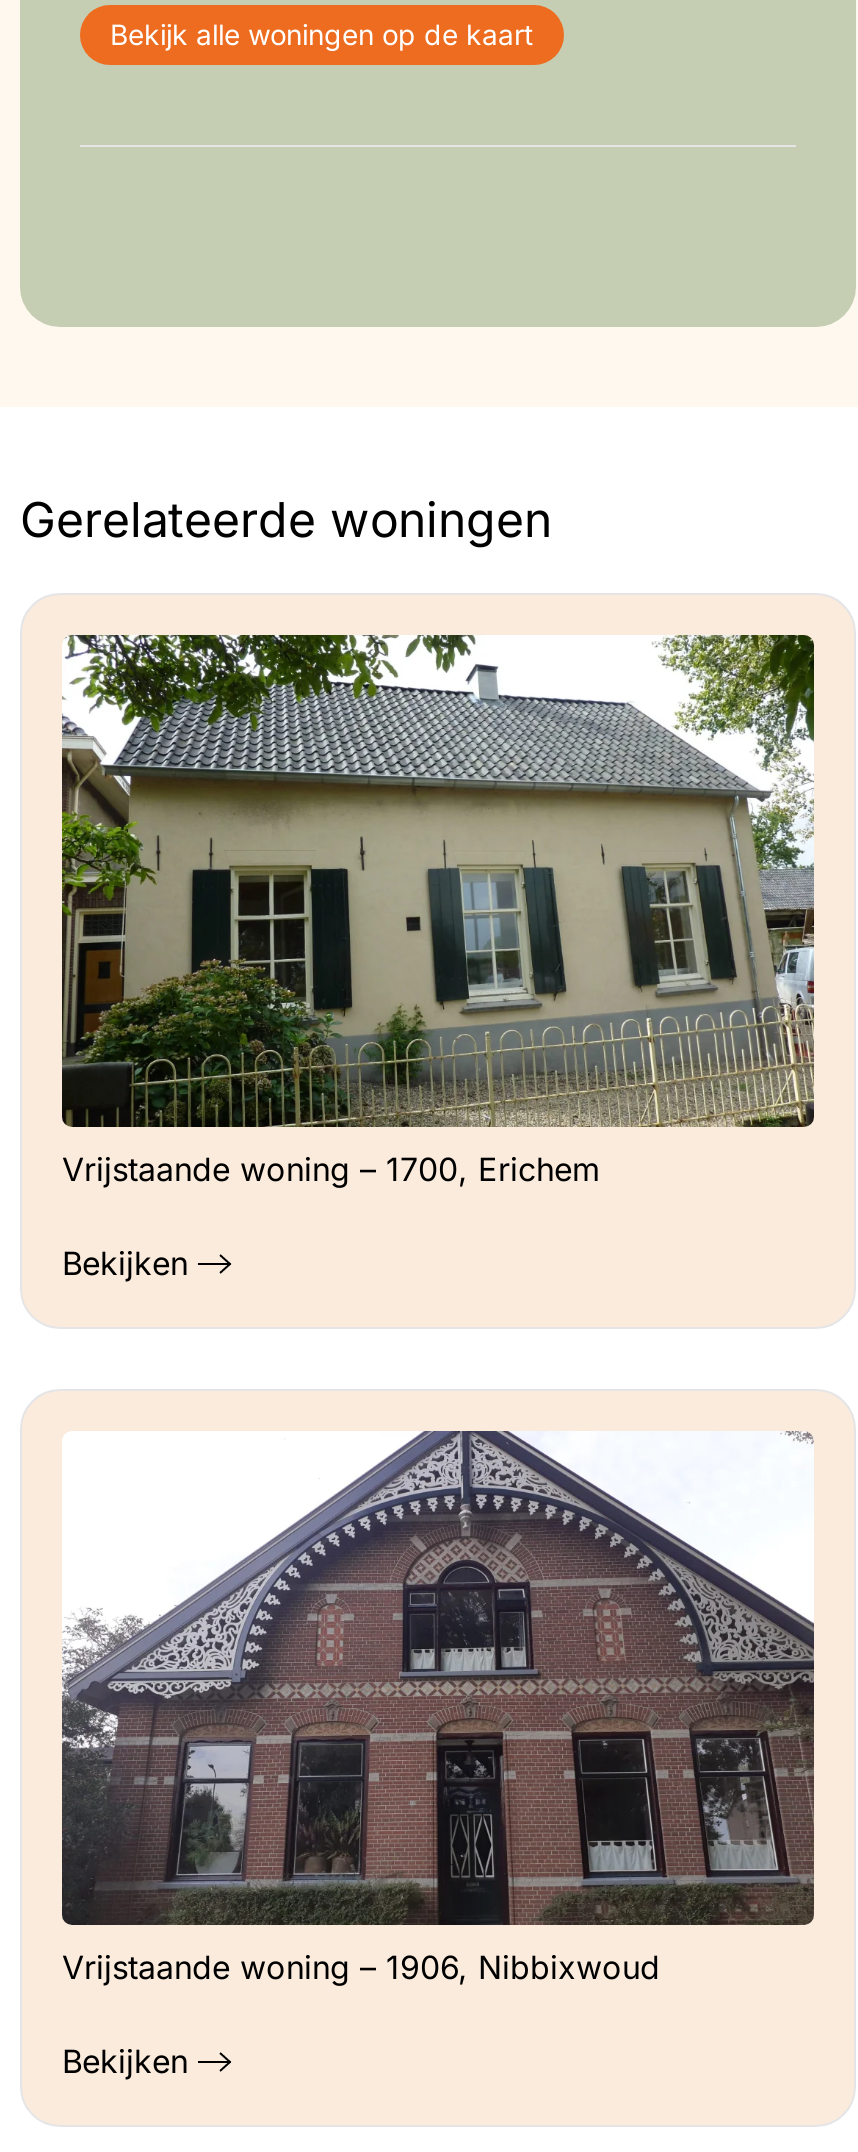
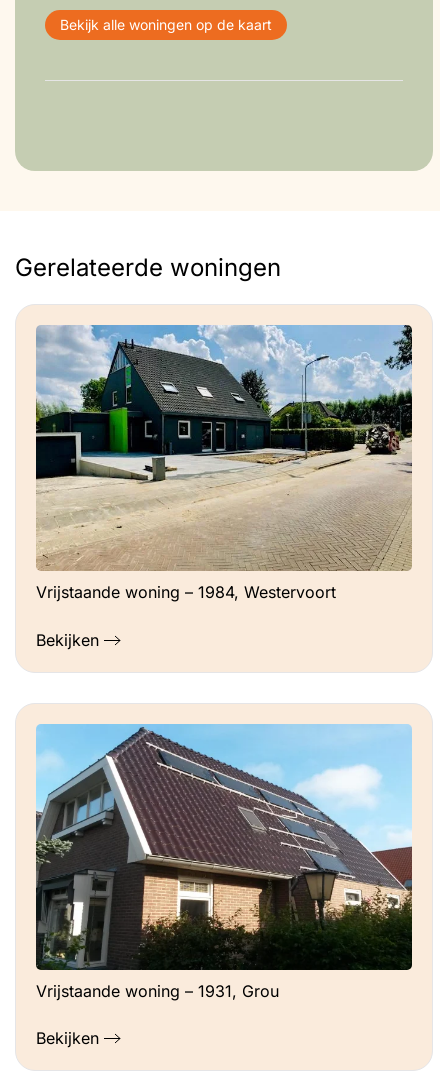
- [image]
- Vrijstaande woning – 1700, Erichem
+ [image]
+ Vrijstaande woning – 1984, Westervoort

- [image]
- Vrijstaande woning – 1906, Nibbixwoud
+ [image]
+ Vrijstaande woning – 1931, Grou
